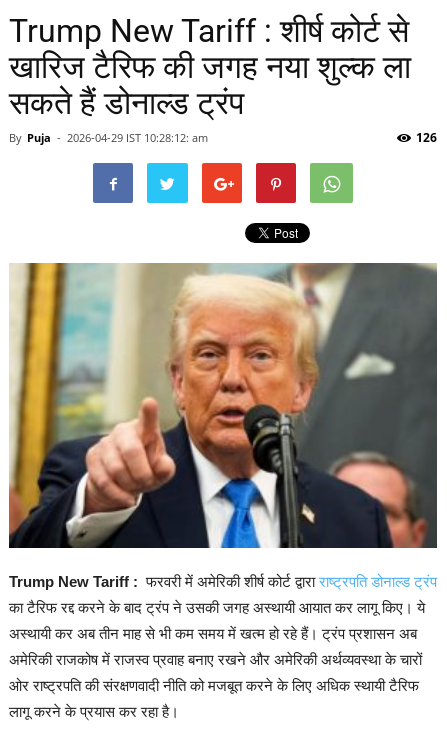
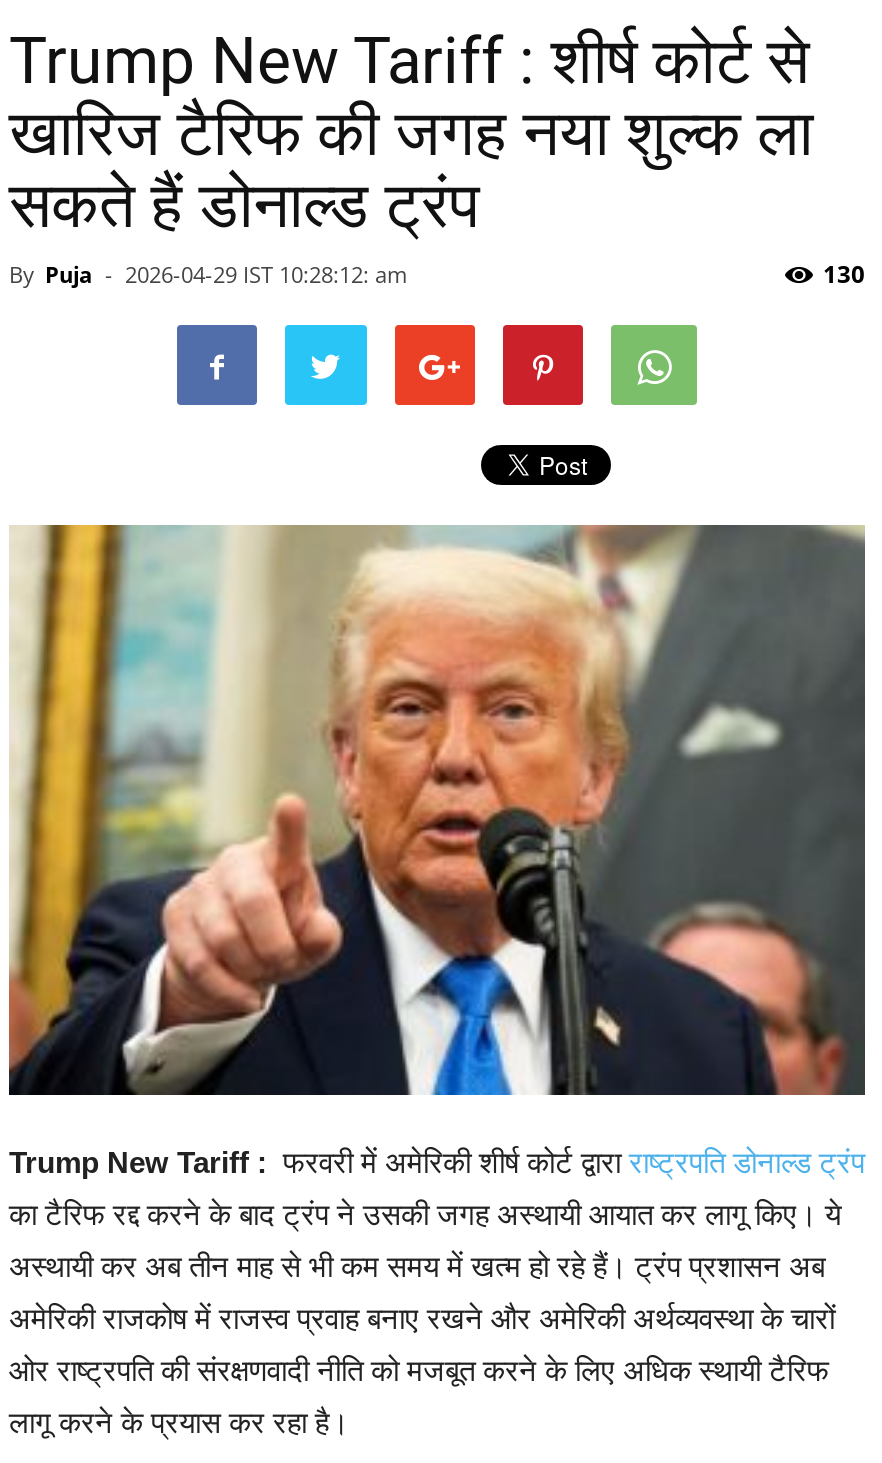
- 126
+ 130
